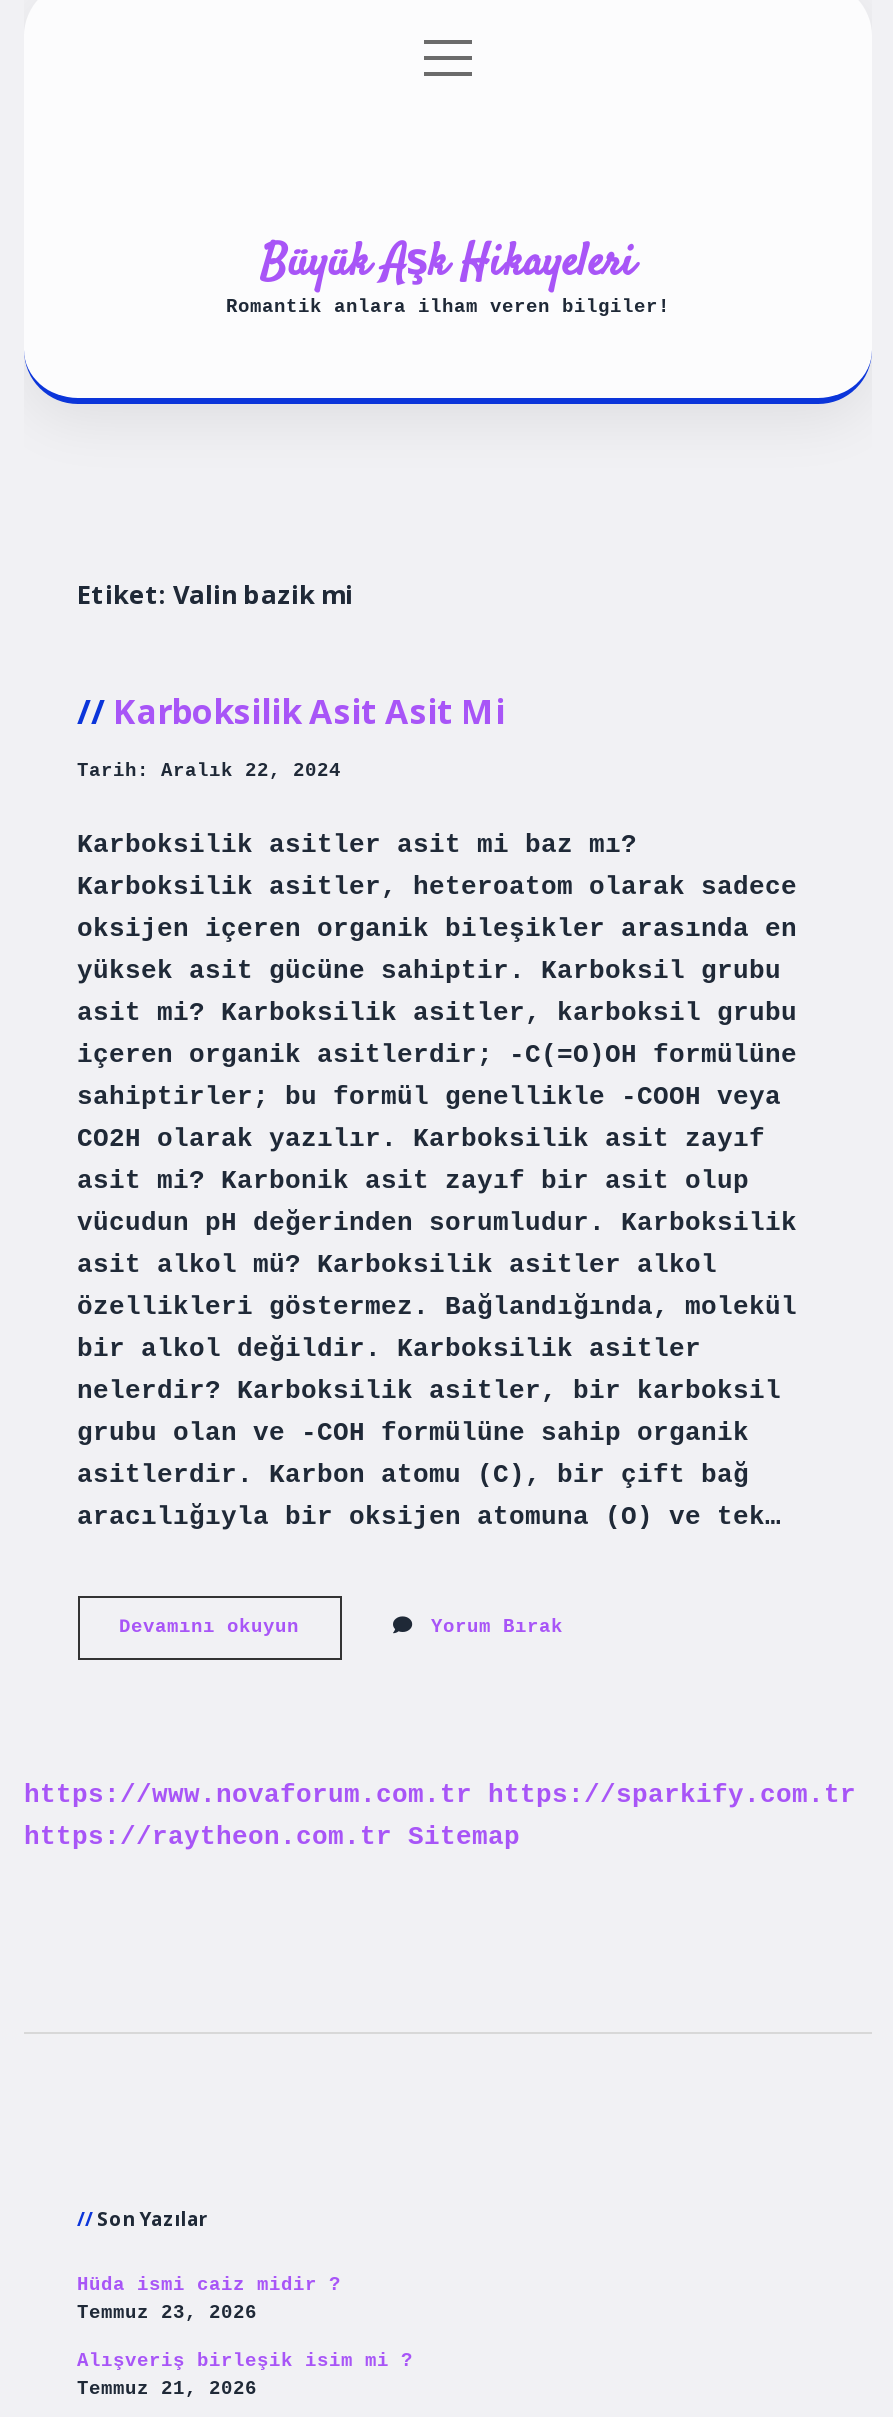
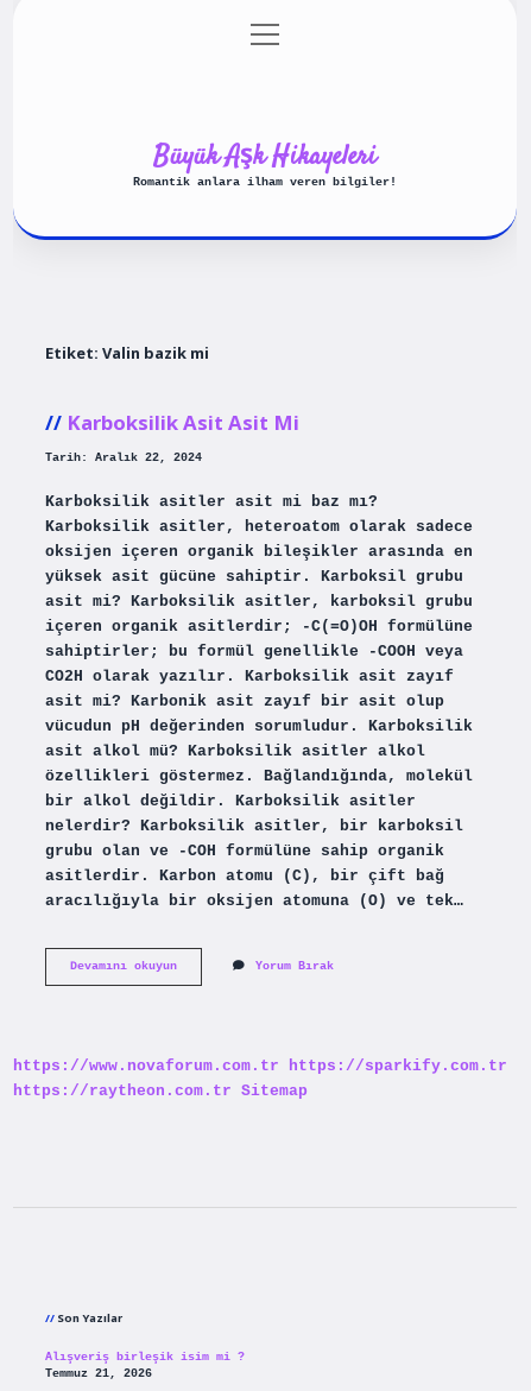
- Hüda ismi caiz midir ?
- Temmuz 23, 2026
